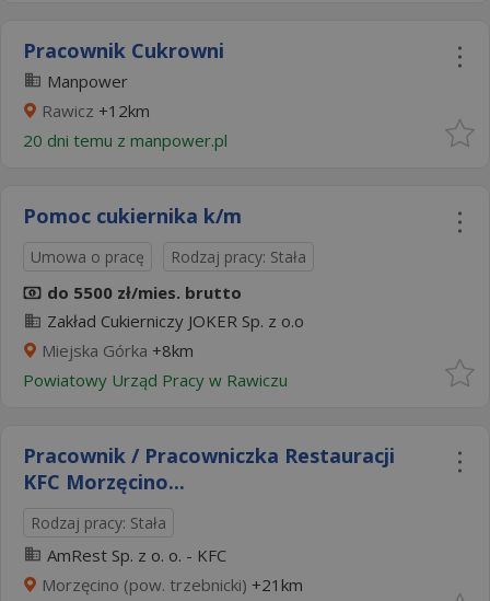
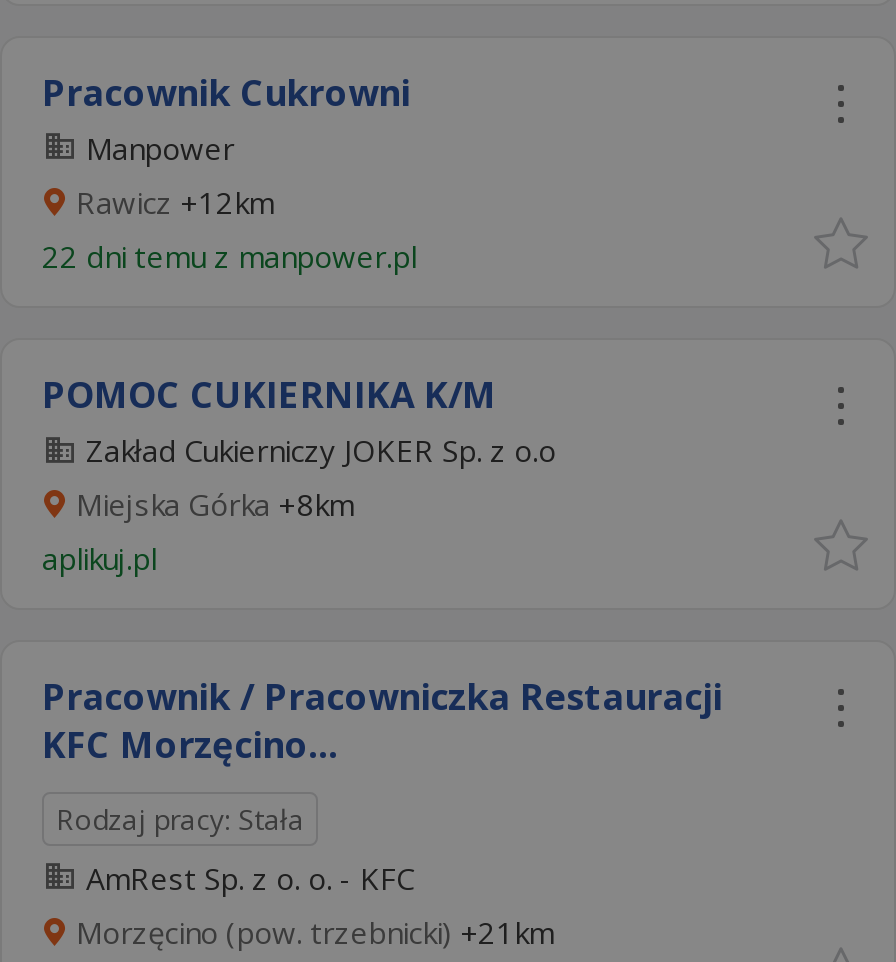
- 20 dni temu z manpower.pl
- Pomoc cukiernika k/m
- Umowa o pracę
- Rodzaj pracy: Stała
- do 5500 zł/mies. brutto
+ 22 dni temu z manpower.pl
+ POMOC CUKIERNIKA K/M

- Powiatowy Urząd Pracy w Rawiczu
+ aplikuj.pl
